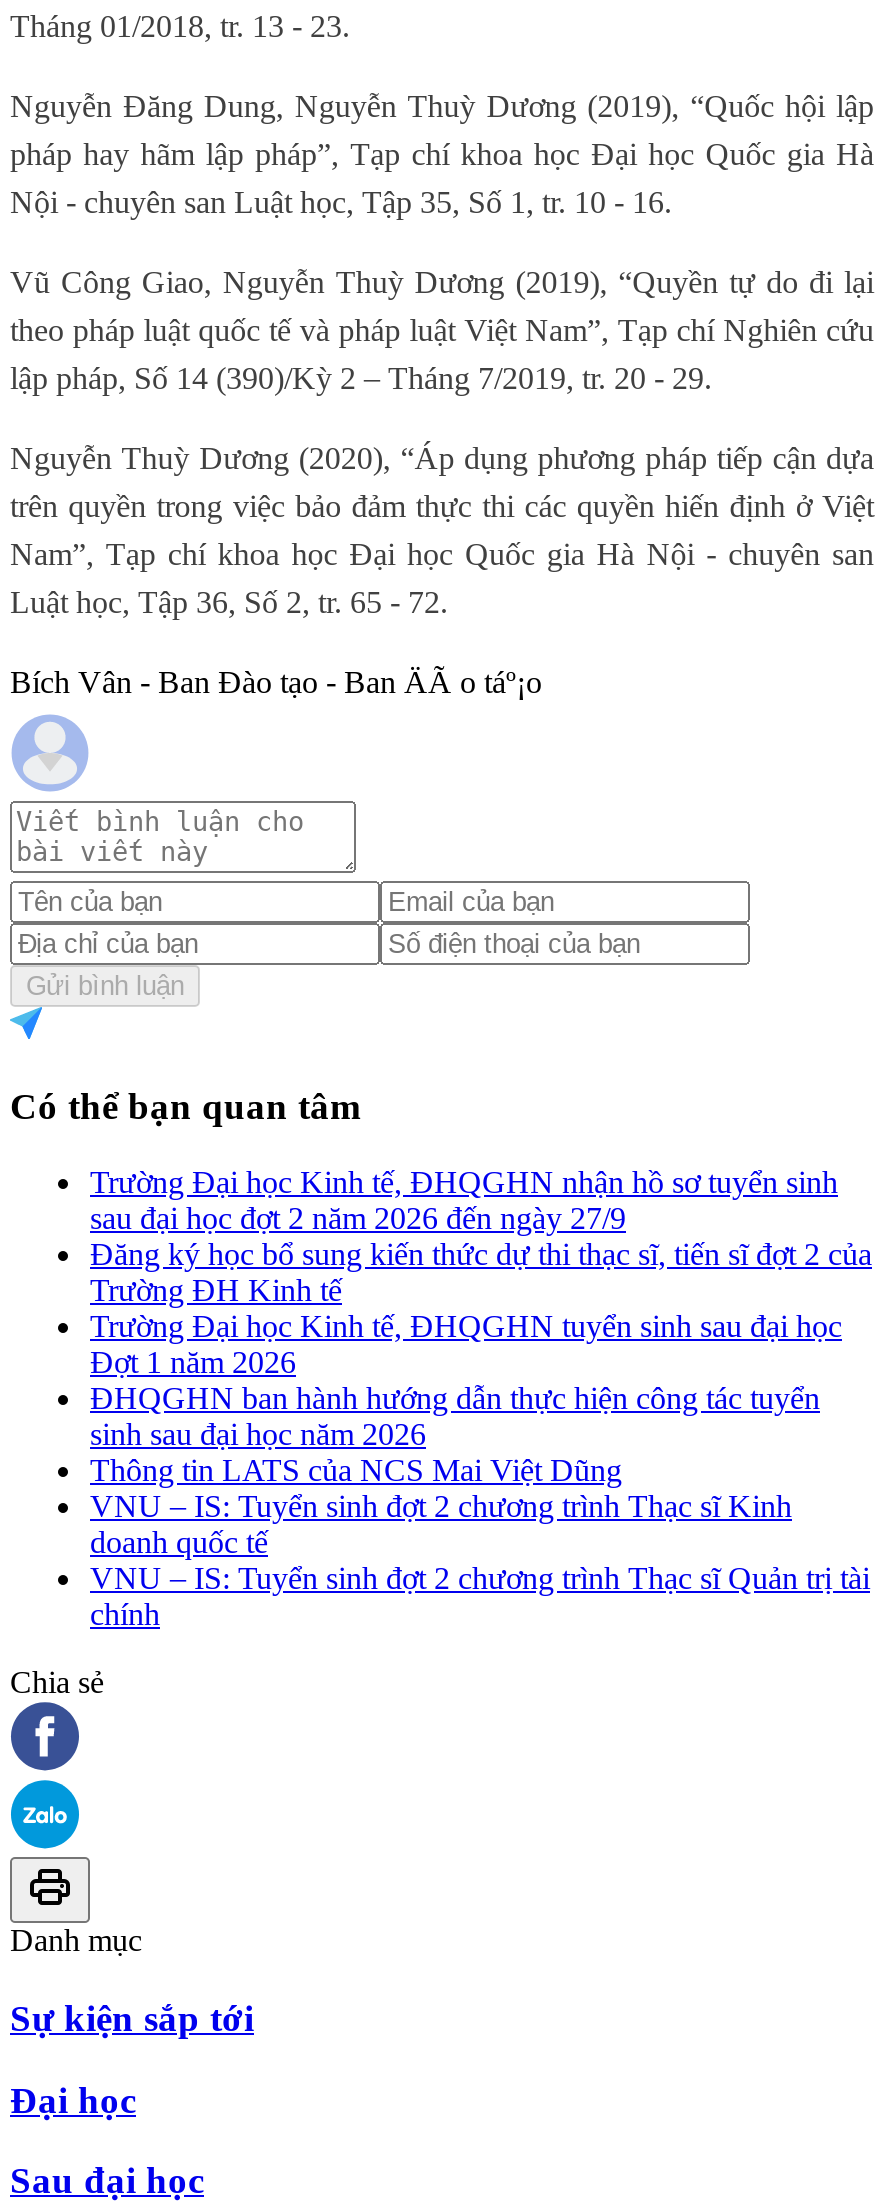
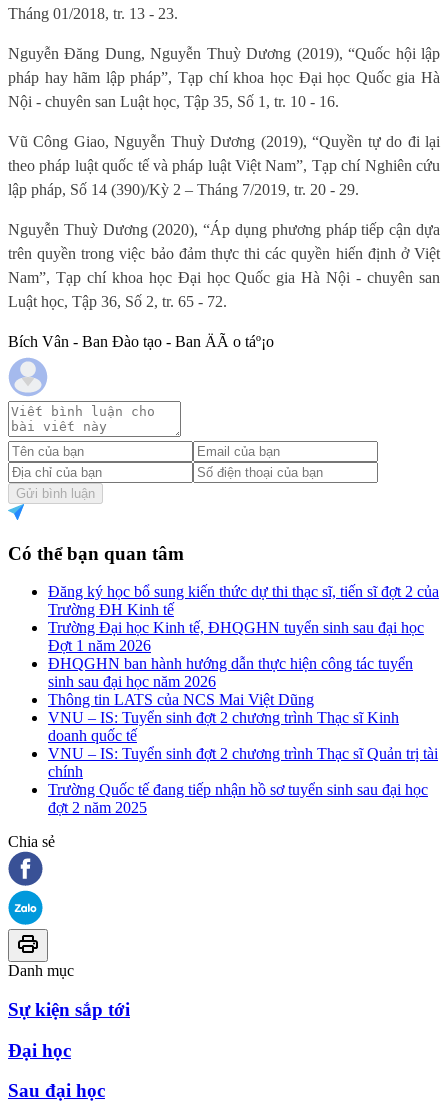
- Trường Đại học Kinh tế, ĐHQGHN nhận hồ sơ tuyển sinh
- sau đại học đợt 2 năm 2026 đến ngày 27/9

moved up: Đăng ký học bổ sung kiến thức dự thi thạc sĩ, tiến sĩ đợt 2 của | Trường ĐH Kinh tế | Trường Đại học Kinh tế, ĐHQGHN tuyển sinh sau đại học | ... | VNU – IS: Tuyển sinh đợt 2 chương trình Thạc sĩ Quản trị tài | chính

+ Trường Quốc tế đang tiếp nhận hồ sơ tuyển sinh sau đại học
+ đợt 2 năm 2025
